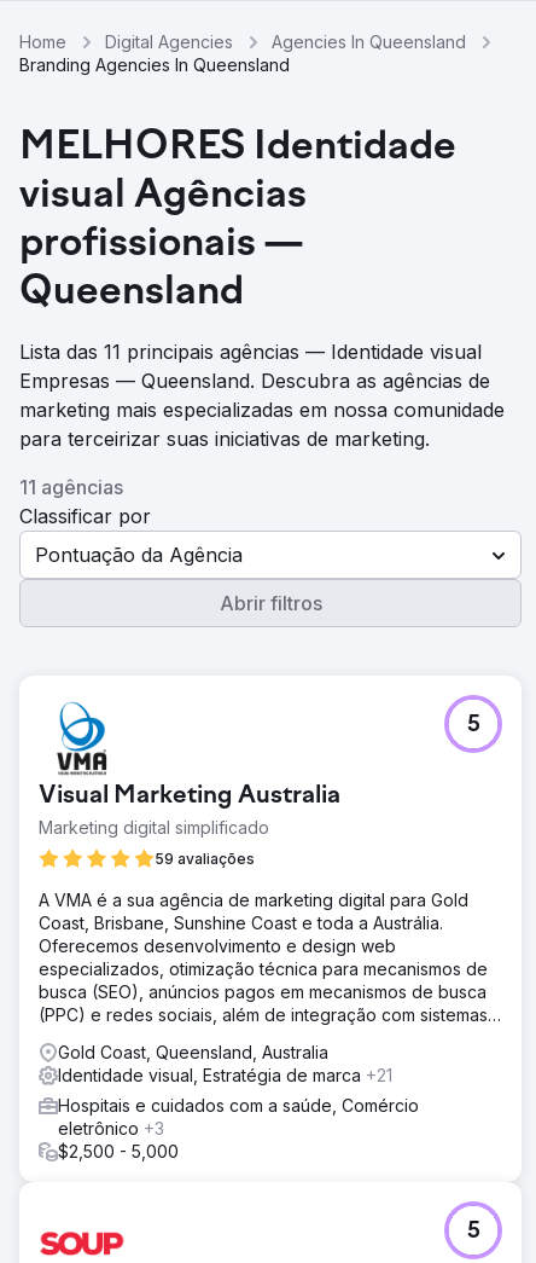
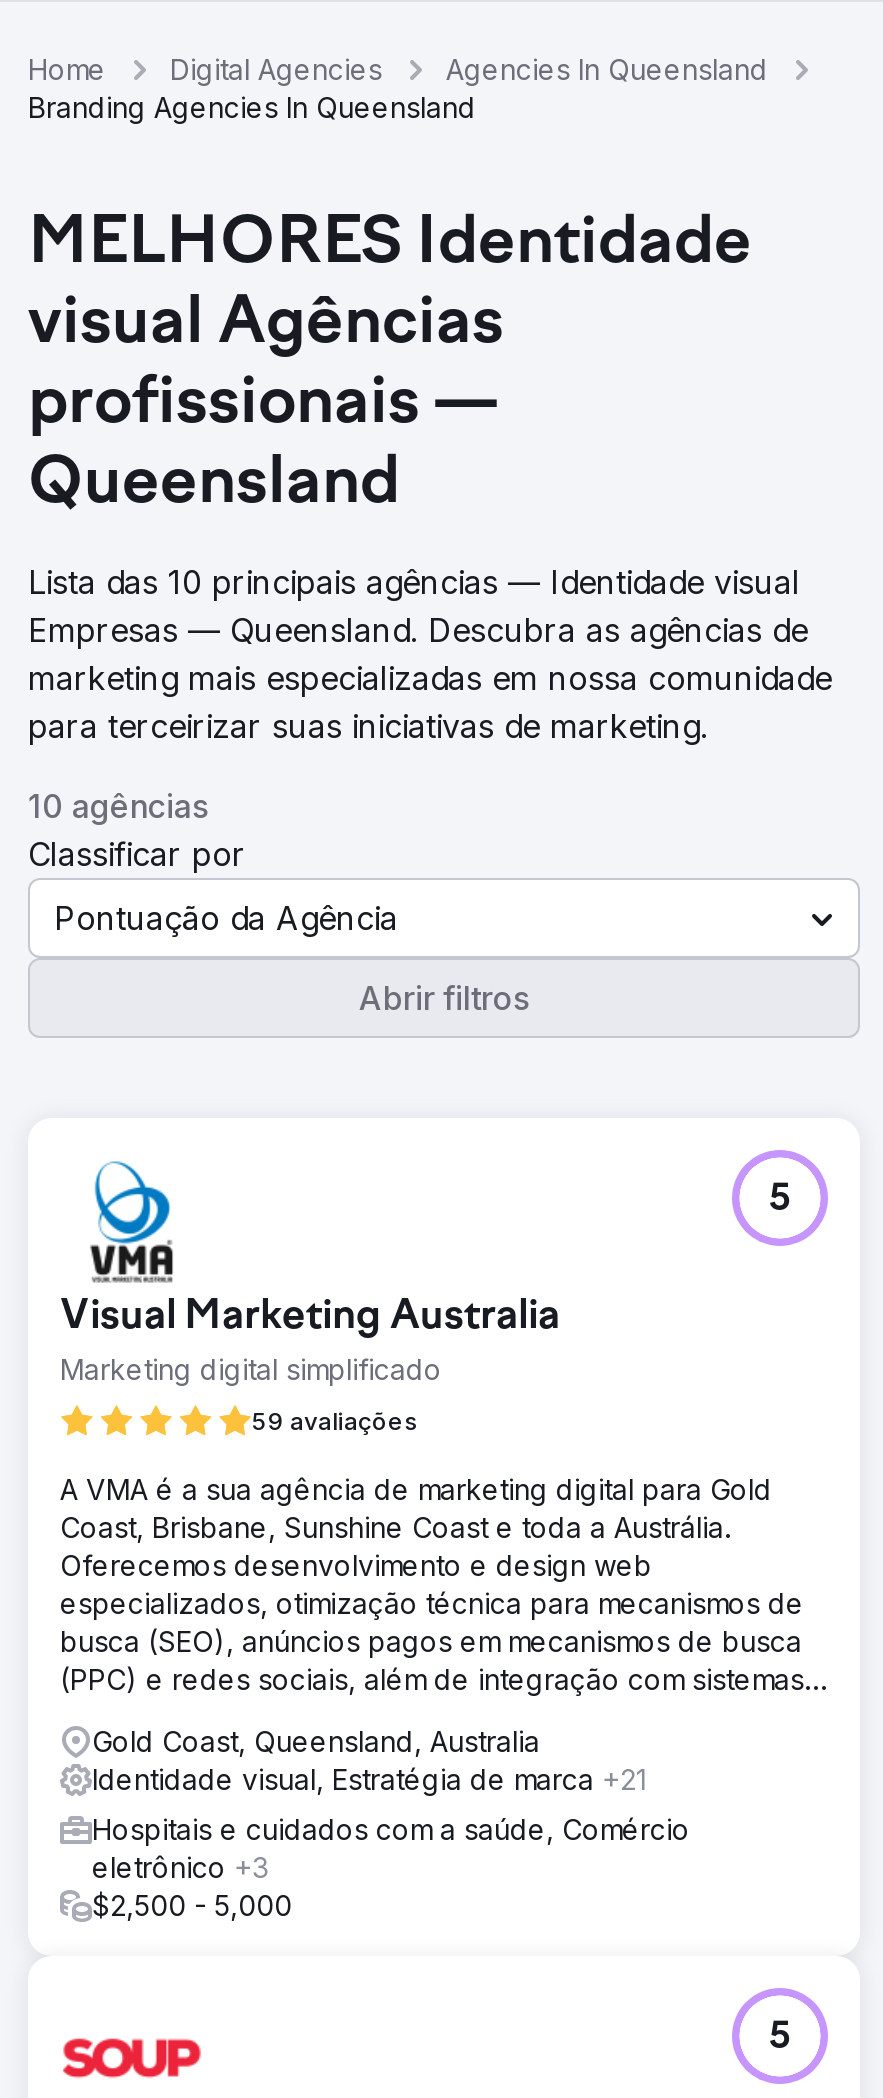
- Lista das 11 principais agências — Identidade visual
+ Lista das 10 principais agências — Identidade visual

- 11 agências
+ 10 agências
